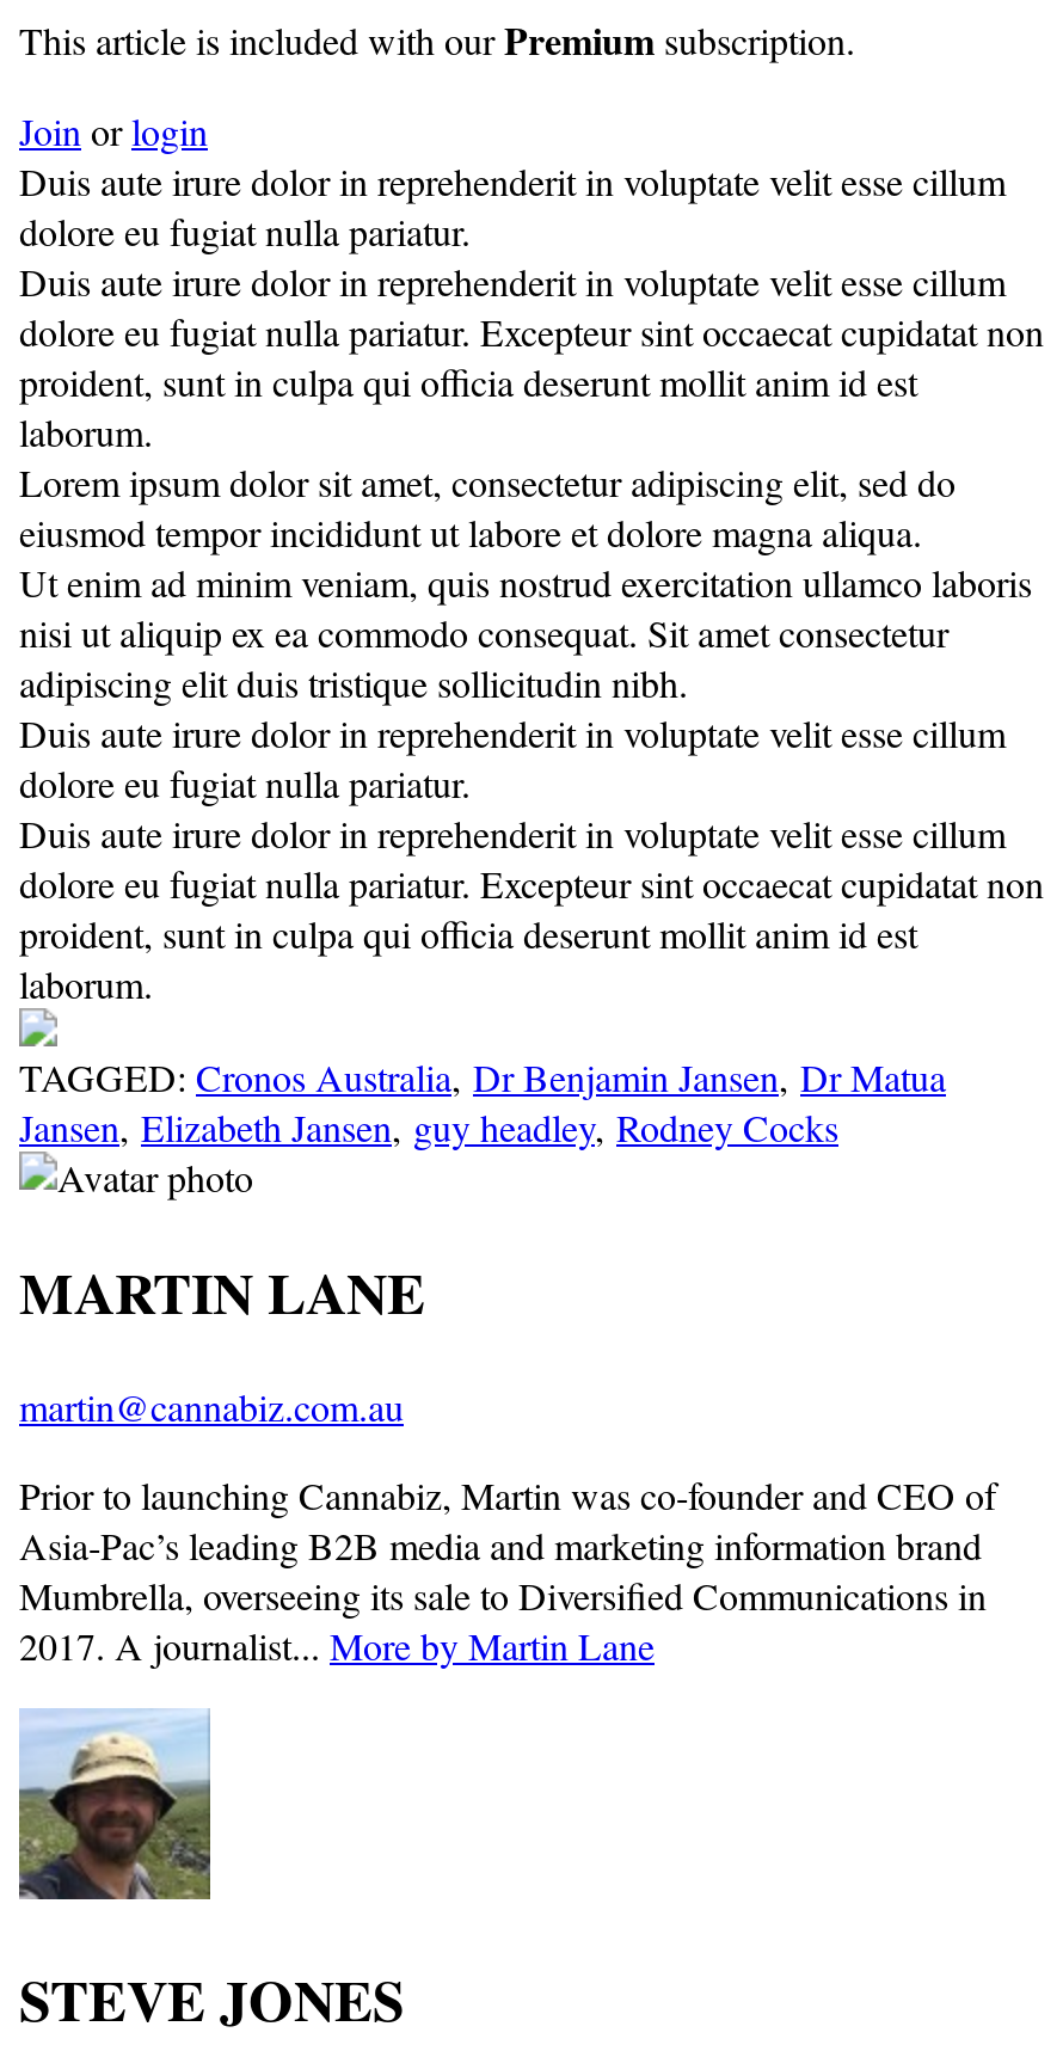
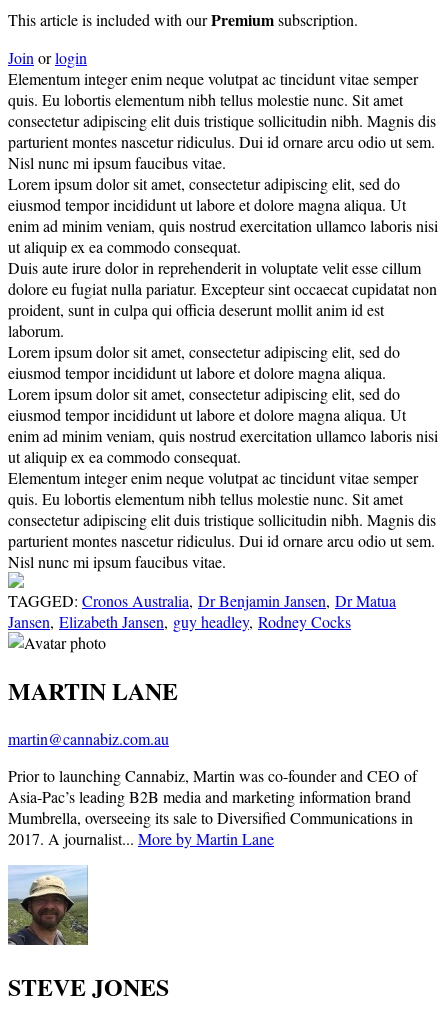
- Duis aute irure dolor in reprehenderit in voluptate velit esse cillum
- dolore eu fugiat nulla pariatur.
+ Elementum integer enim neque volutpat ac tincidunt vitae semper
+ quis. Eu lobortis elementum nibh tellus molestie nunc. Sit amet
+ consectetur adipiscing elit duis tristique sollicitudin nibh. Magnis dis
+ parturient montes nascetur ridiculus. Dui id ornare arcu odio ut sem.
+ Nisl nunc mi ipsum faucibus vitae.
+ Lorem ipsum dolor sit amet, consectetur adipiscing elit, sed do
+ eiusmod tempor incididunt ut labore et dolore magna aliqua. Ut
+ enim ad minim veniam, quis nostrud exercitation ullamco laboris nisi
+ ut aliquip ex ea commodo consequat.

- Ut enim ad minim veniam, quis nostrud exercitation ullamco laboris
- nisi ut aliquip ex ea commodo consequat. Sit amet consectetur
- adipiscing elit duis tristique sollicitudin nibh.
- Duis aute irure dolor in reprehenderit in voluptate velit esse cillum
- dolore eu fugiat nulla pariatur.
- Duis aute irure dolor in reprehenderit in voluptate velit esse cillum
- dolore eu fugiat nulla pariatur. Excepteur sint occaecat cupidatat non
- proident, sunt in culpa qui officia deserunt mollit anim id est
- laborum.
+ Lorem ipsum dolor sit amet, consectetur adipiscing elit, sed do
+ eiusmod tempor incididunt ut labore et dolore magna aliqua. Ut
+ enim ad minim veniam, quis nostrud exercitation ullamco laboris nisi
+ ut aliquip ex ea commodo consequat.
+ Elementum integer enim neque volutpat ac tincidunt vitae semper
+ quis. Eu lobortis elementum nibh tellus molestie nunc. Sit amet
+ consectetur adipiscing elit duis tristique sollicitudin nibh. Magnis dis
+ parturient montes nascetur ridiculus. Dui id ornare arcu odio ut sem.
+ Nisl nunc mi ipsum faucibus vitae.
